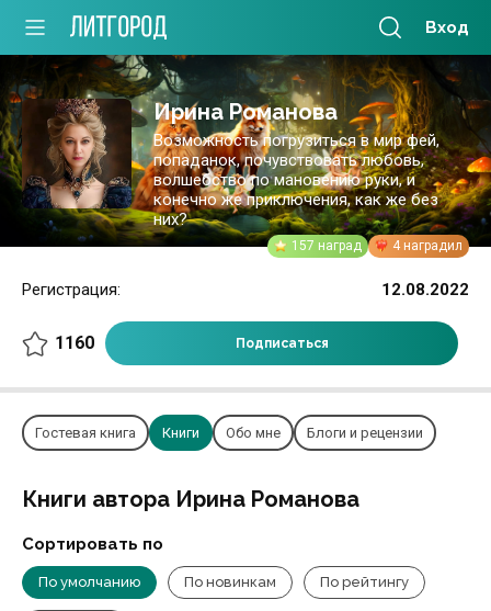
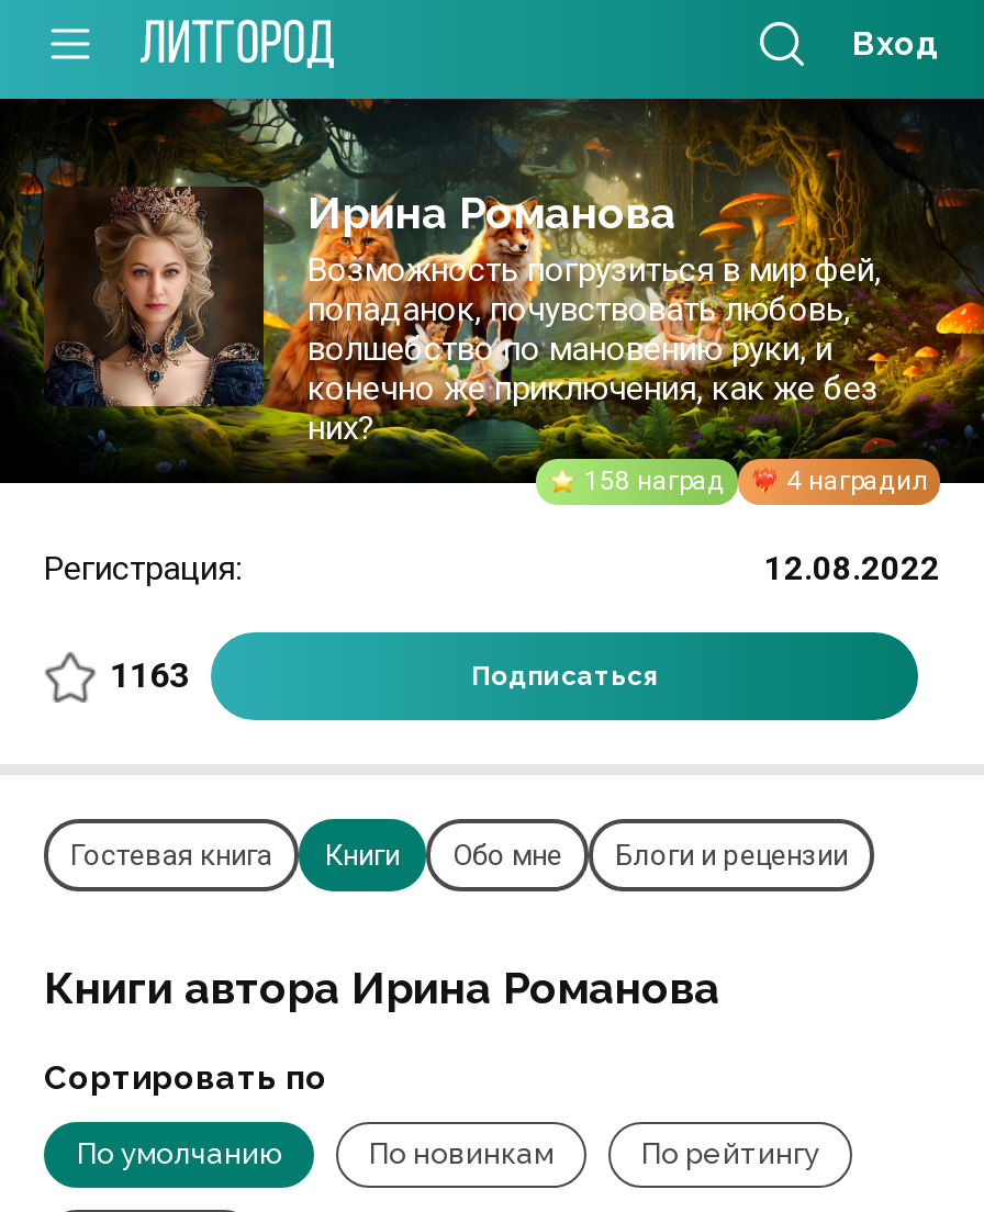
- 157 наград 4 наградил
+ 158 наград 4 наградил

- 1160
+ 1163
